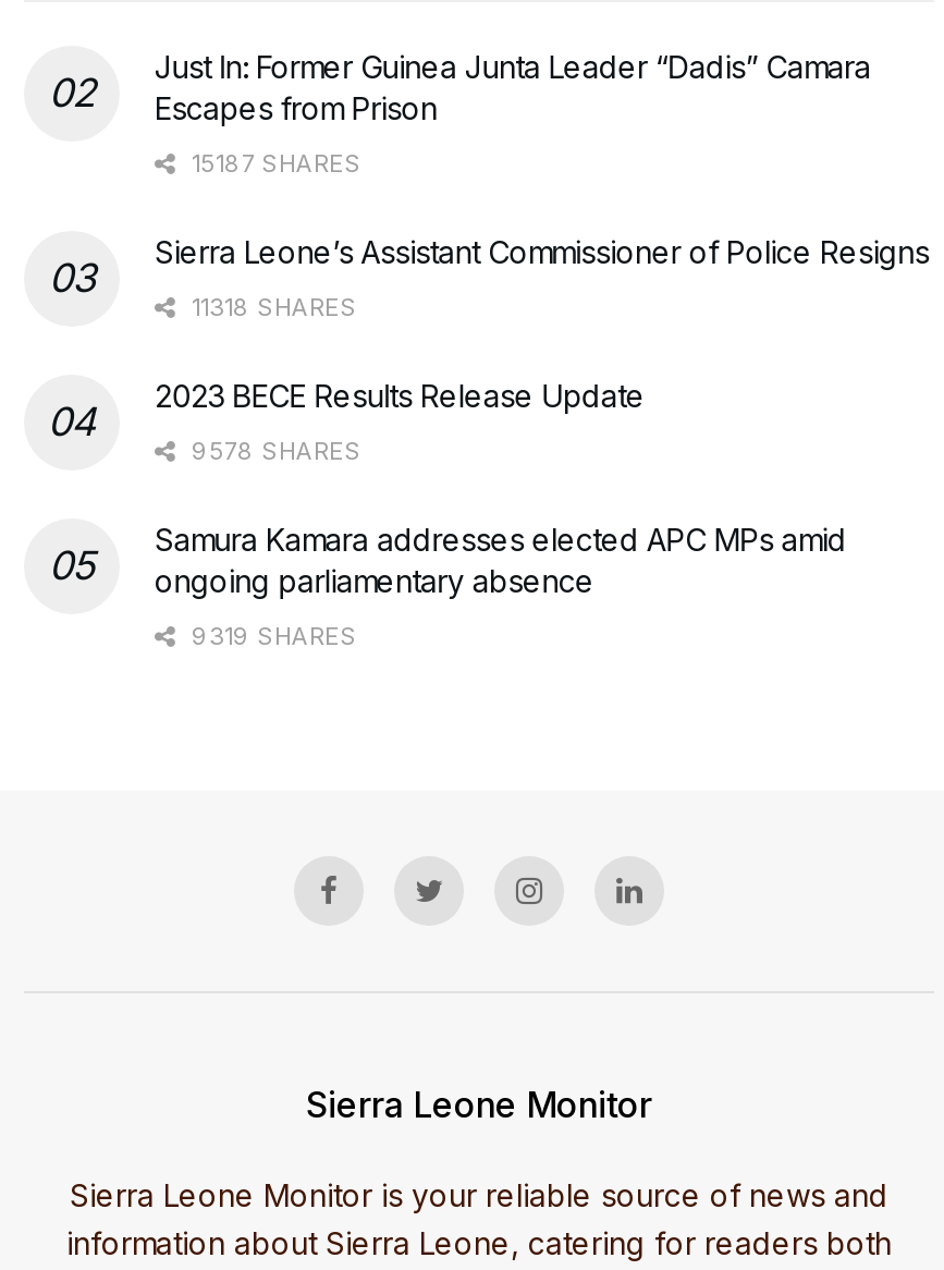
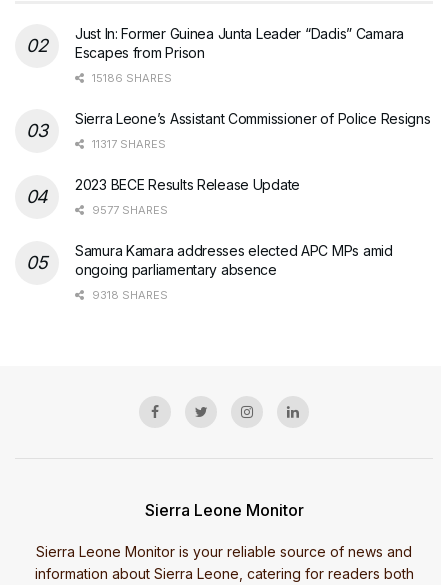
- 15187 SHARES
+ 15186 SHARES

- 11318 SHARES
+ 11317 SHARES

- 9578 SHARES
+ 9577 SHARES

- 9319 SHARES
+ 9318 SHARES
